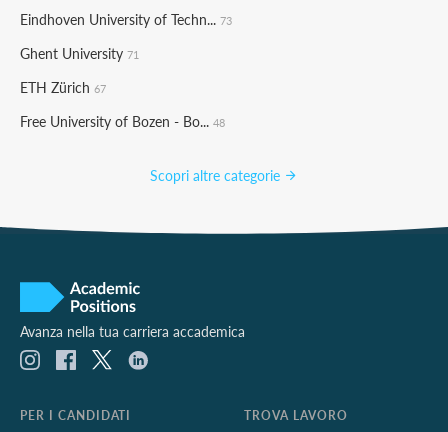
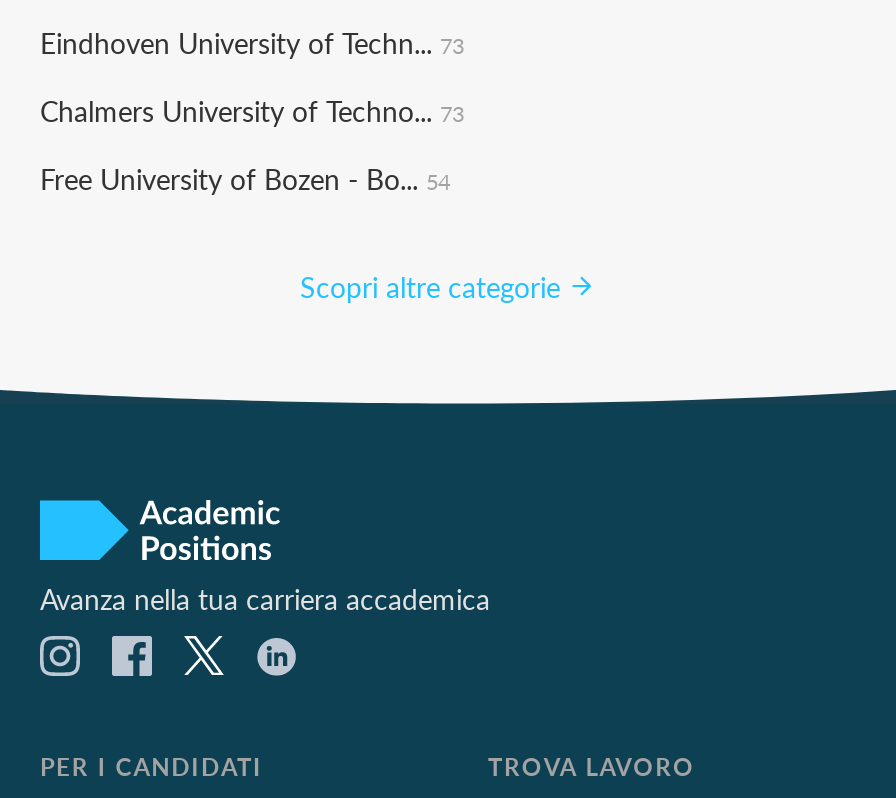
- Ghent University 71
- ETH Zürich 67
- Free University of Bozen - Bo... 48
+ Chalmers University of Techno... 73
+ Free University of Bozen - Bo... 54
